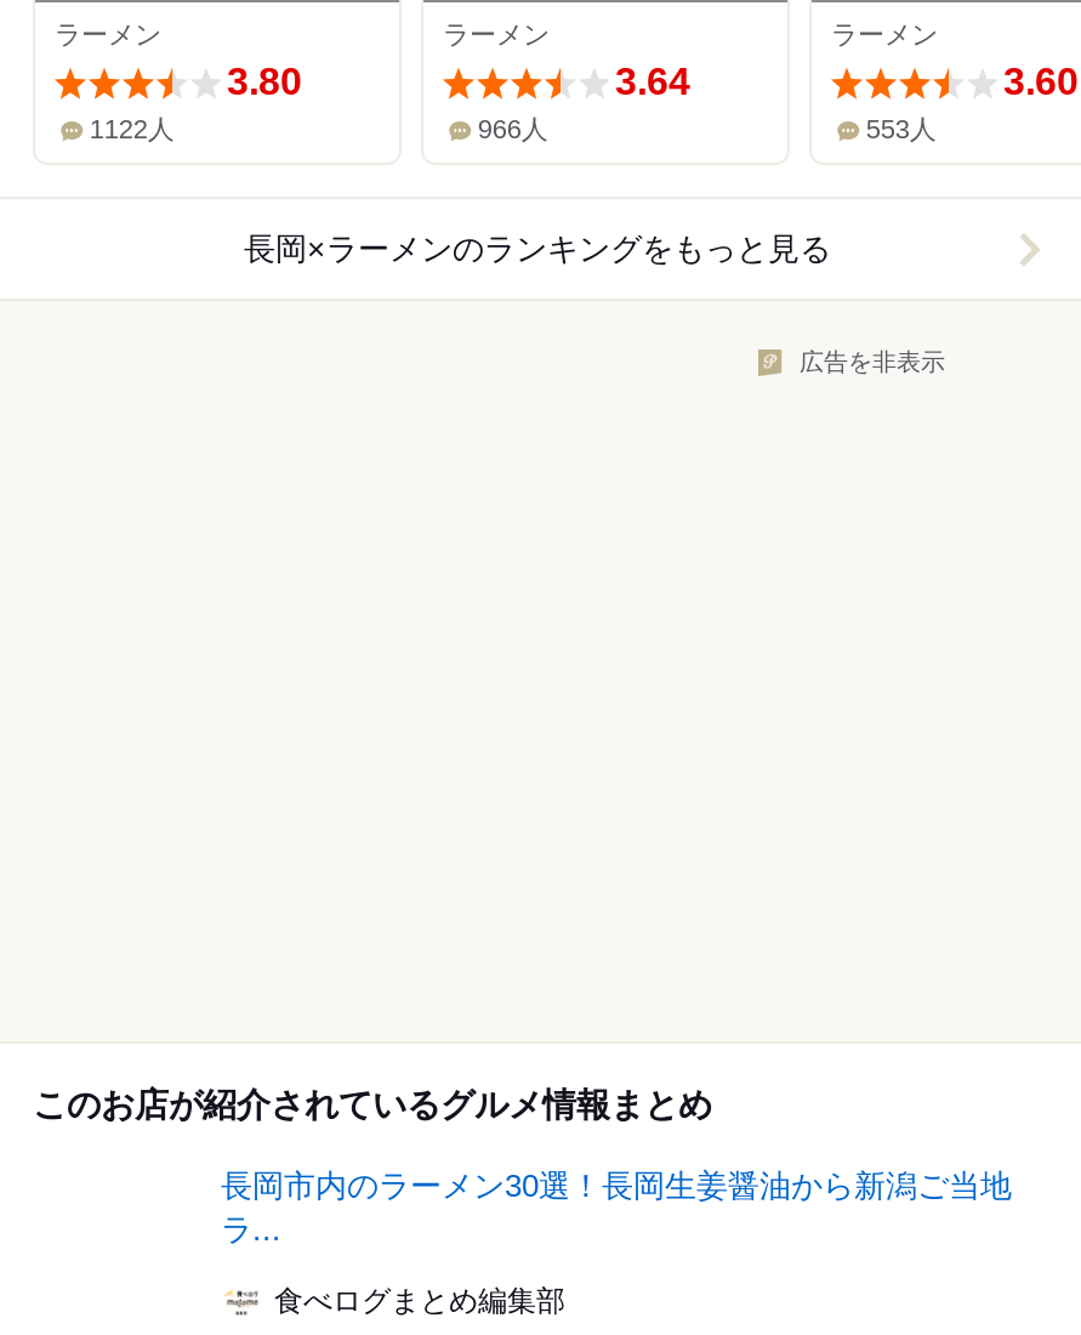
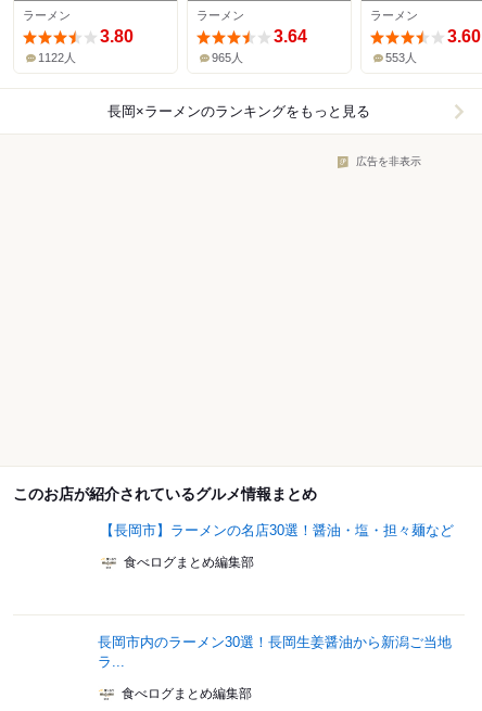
- 966人
+ 965人

+ 【長岡市】ラーメンの名店30選！醤油・塩・担々麺など
+ 食べログまとめ編集部
